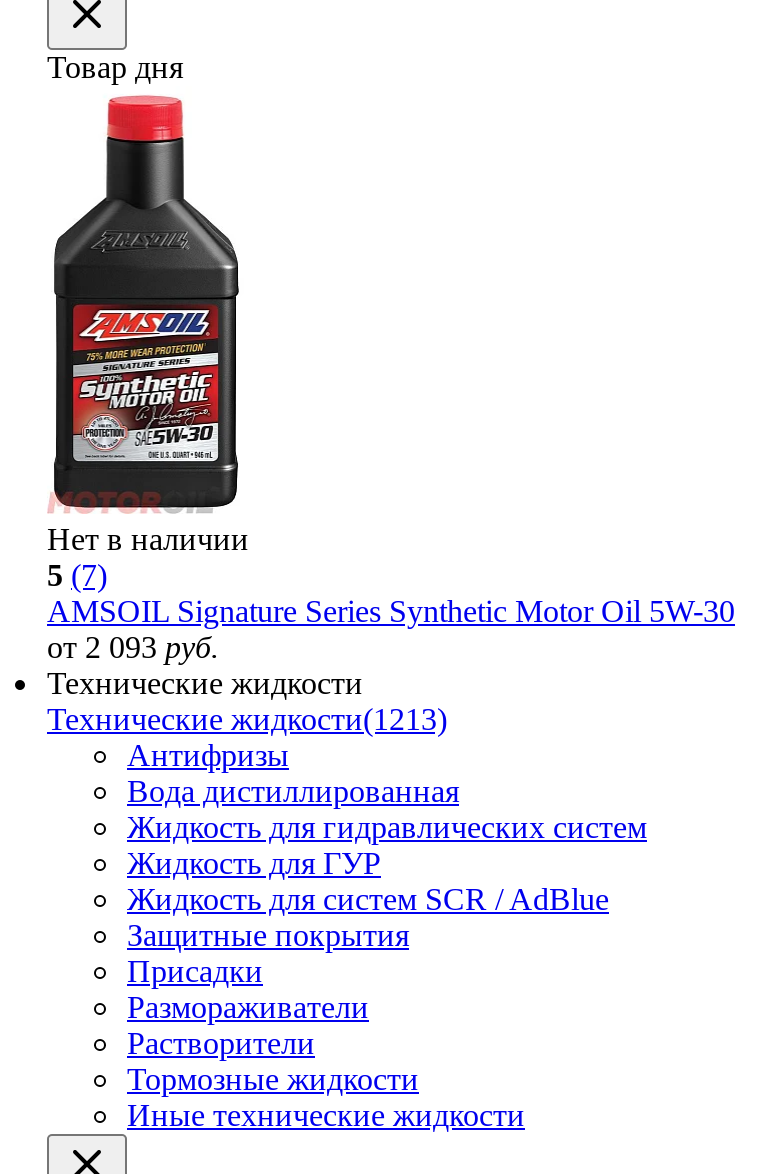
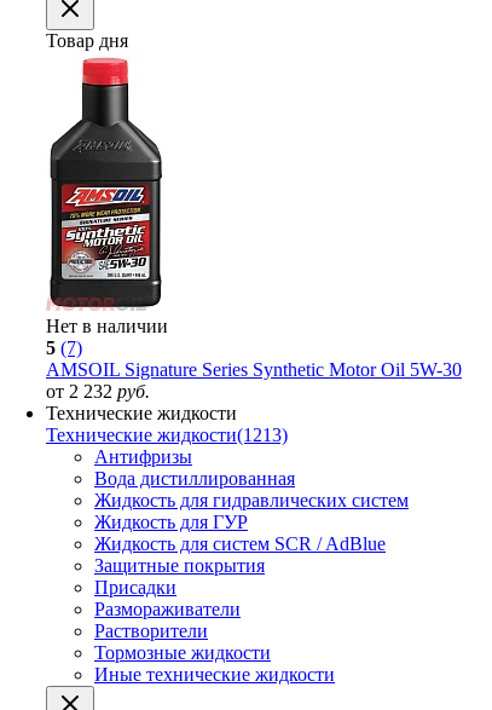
- от 2 093 руб.
+ от 2 232 руб.
